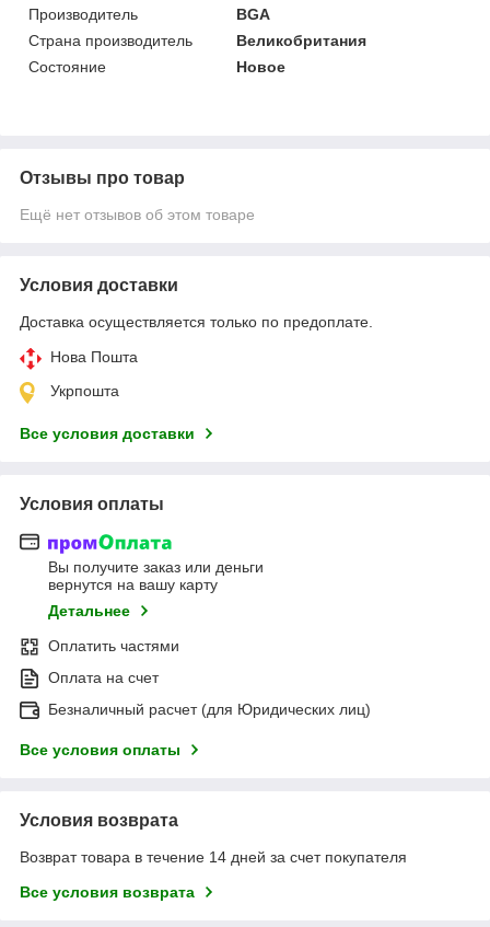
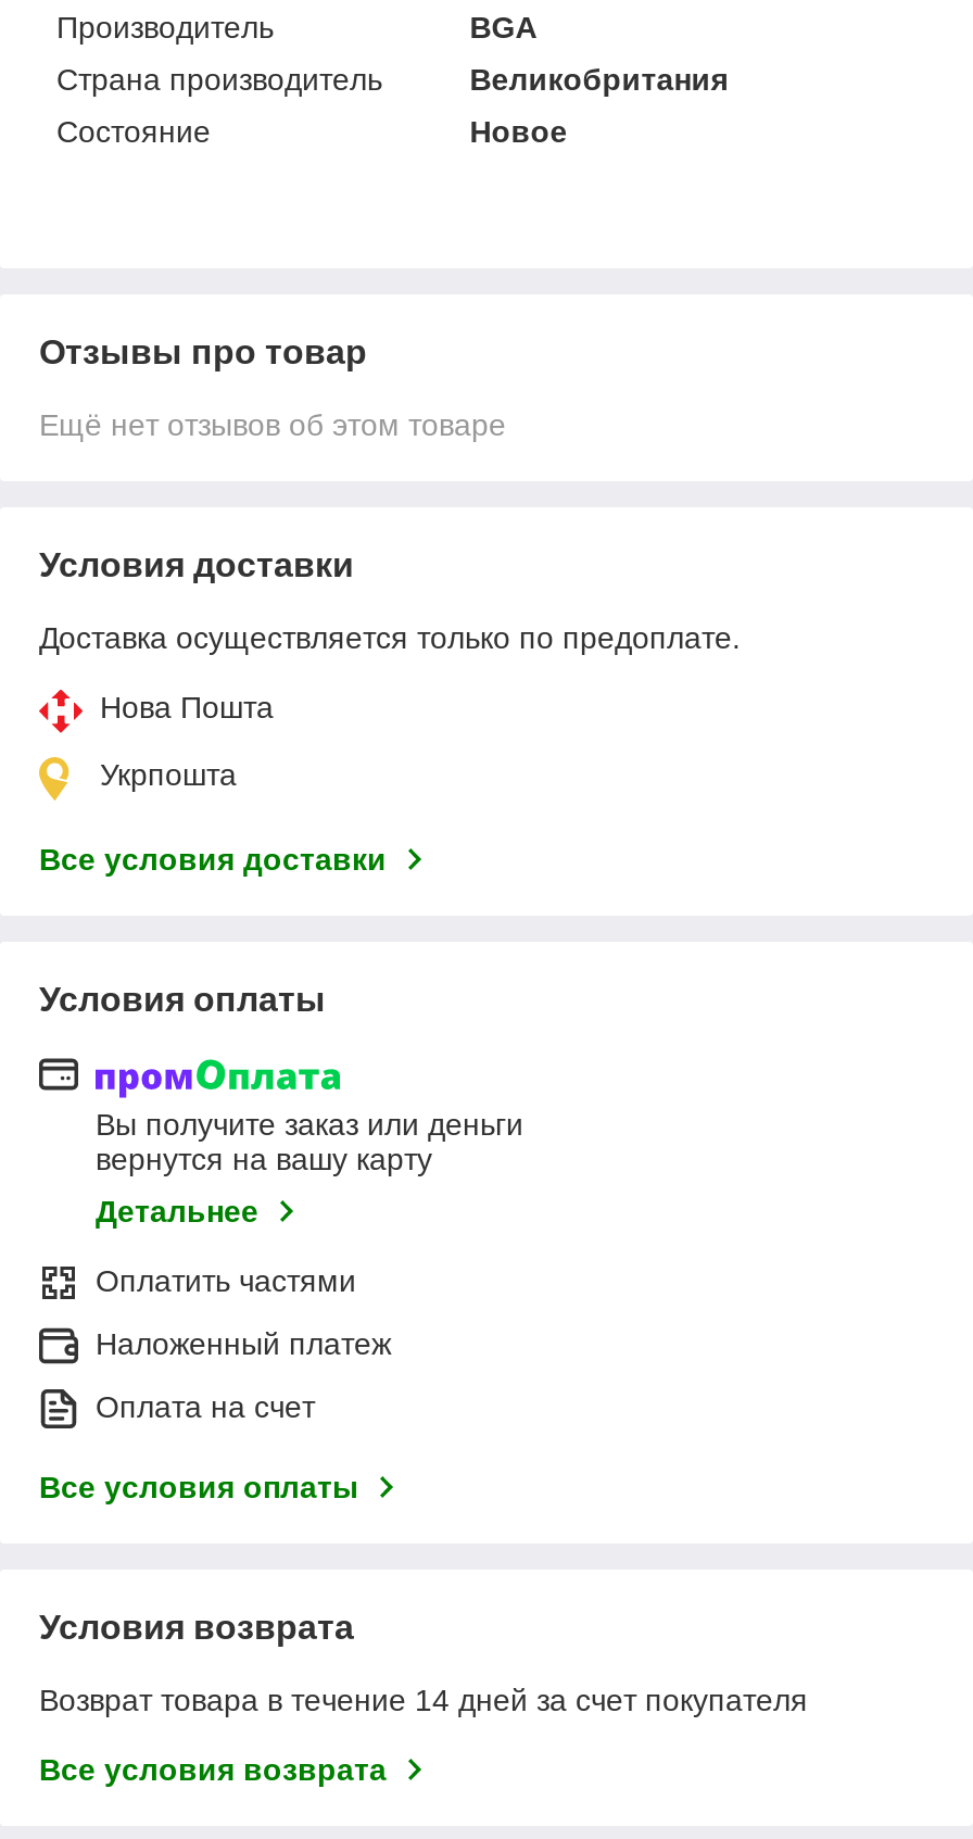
+ Наложенный платеж

moved down: Оплата на счет

- Безналичный расчет (для Юридических лиц)
